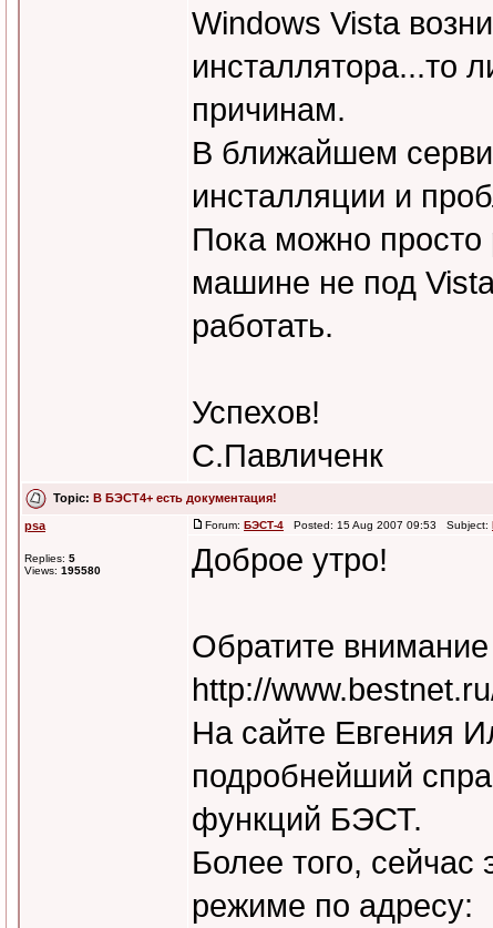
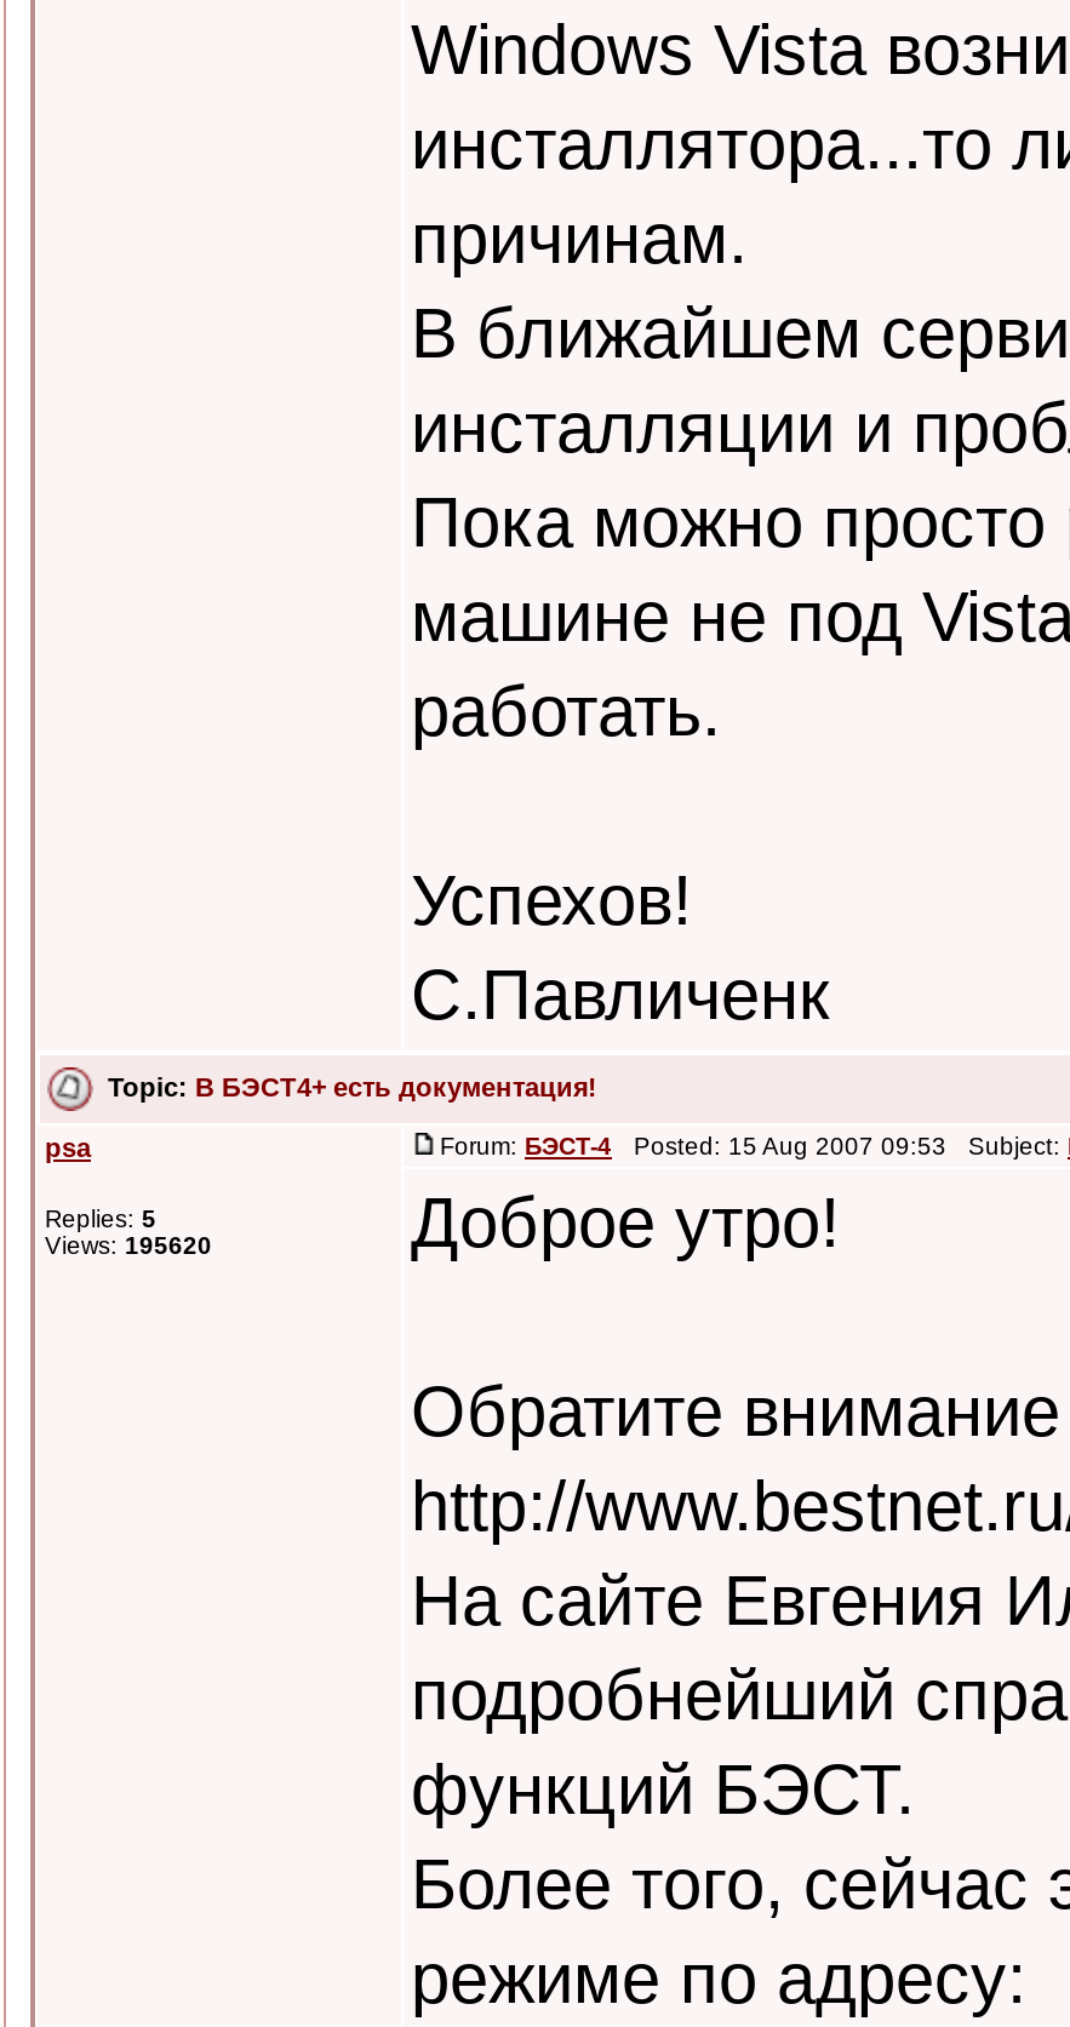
- Views: 195580
+ Views: 195620
